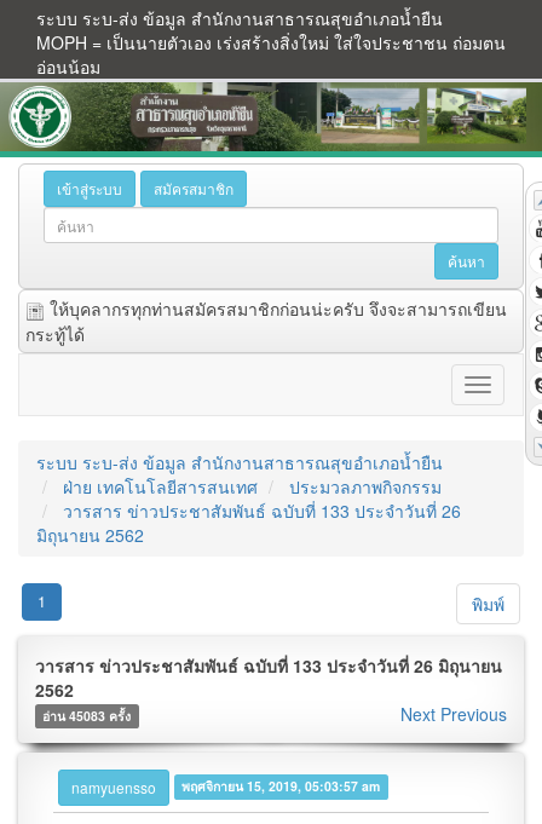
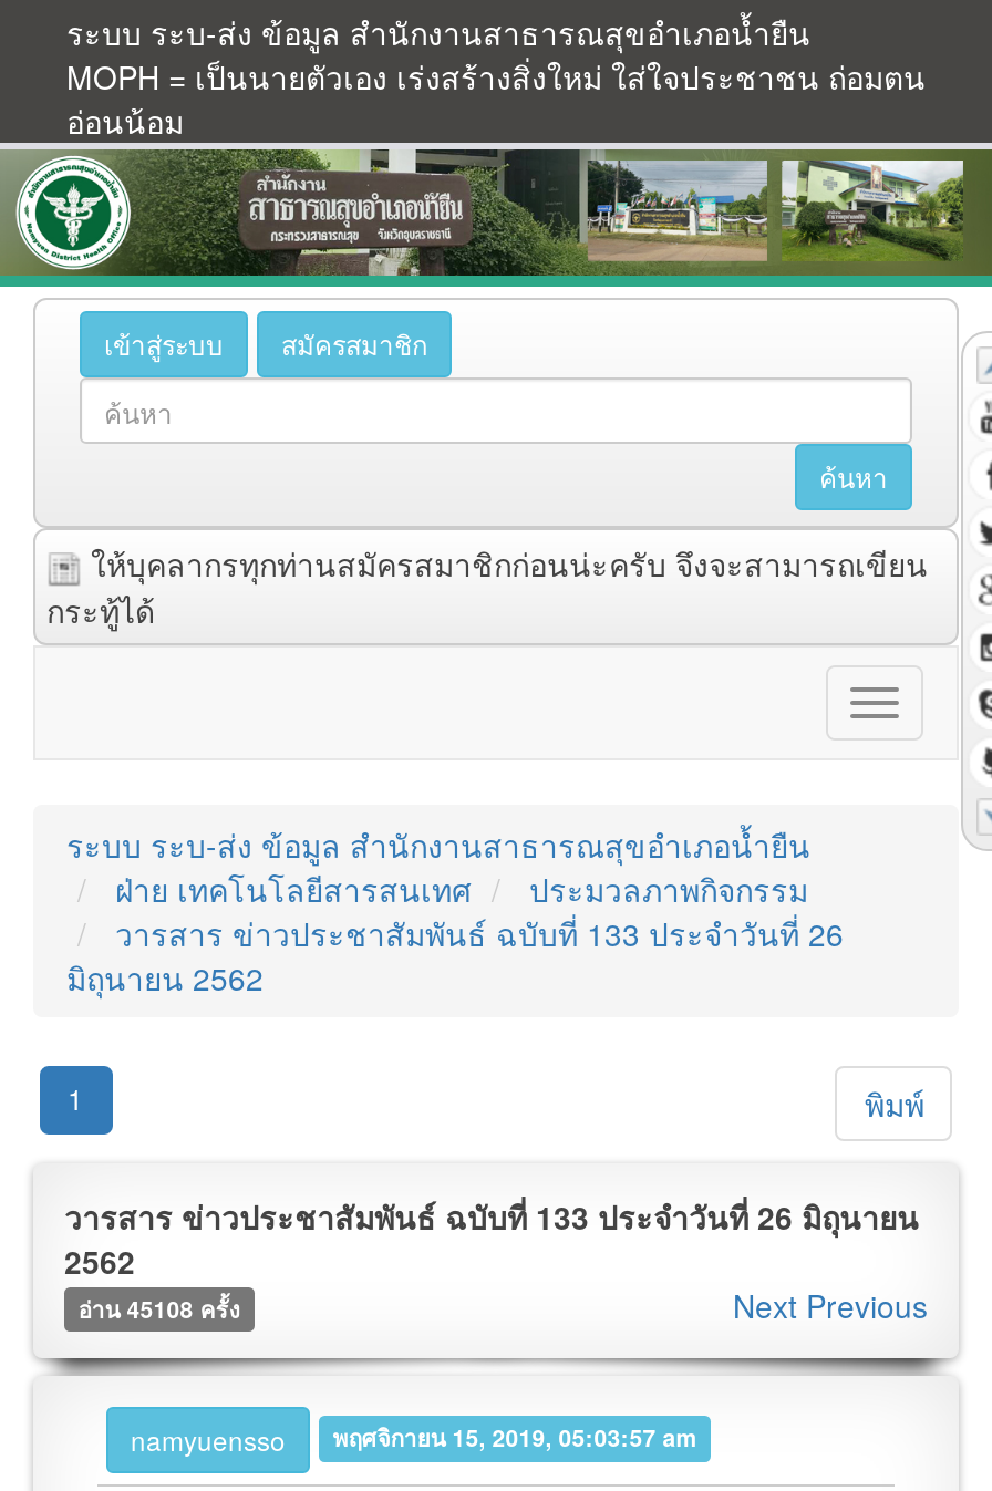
- อ่าน 45083 ครั้ง
+ อ่าน 45108 ครั้ง
